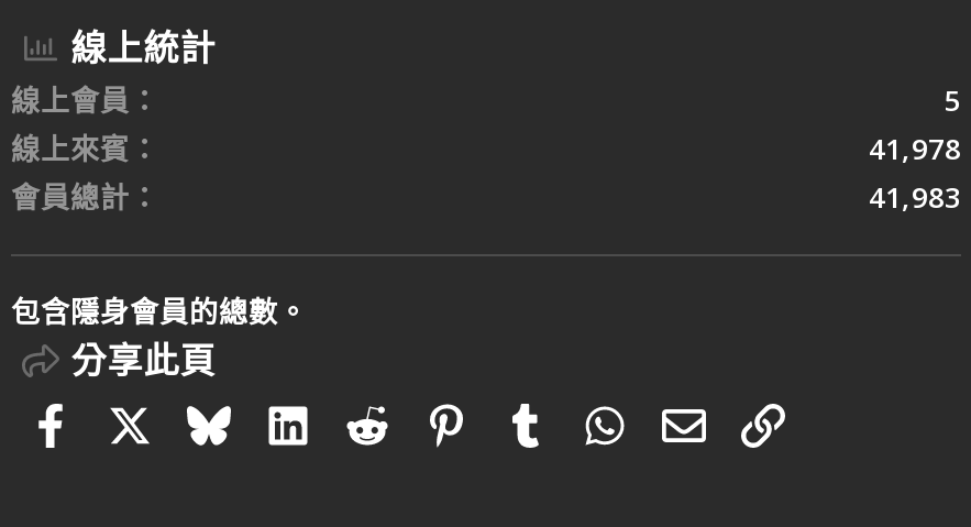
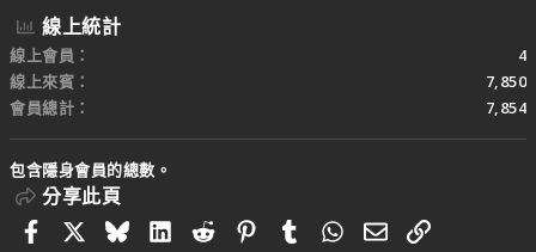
- 5
+ 4

- 41,978
+ 7,850

- 41,983
+ 7,854
